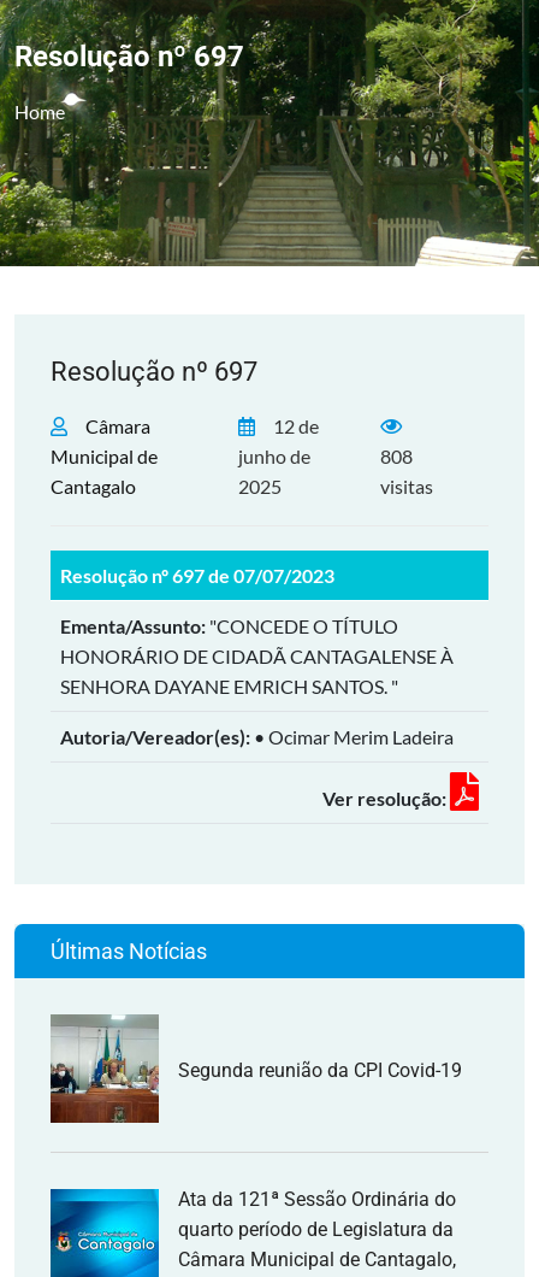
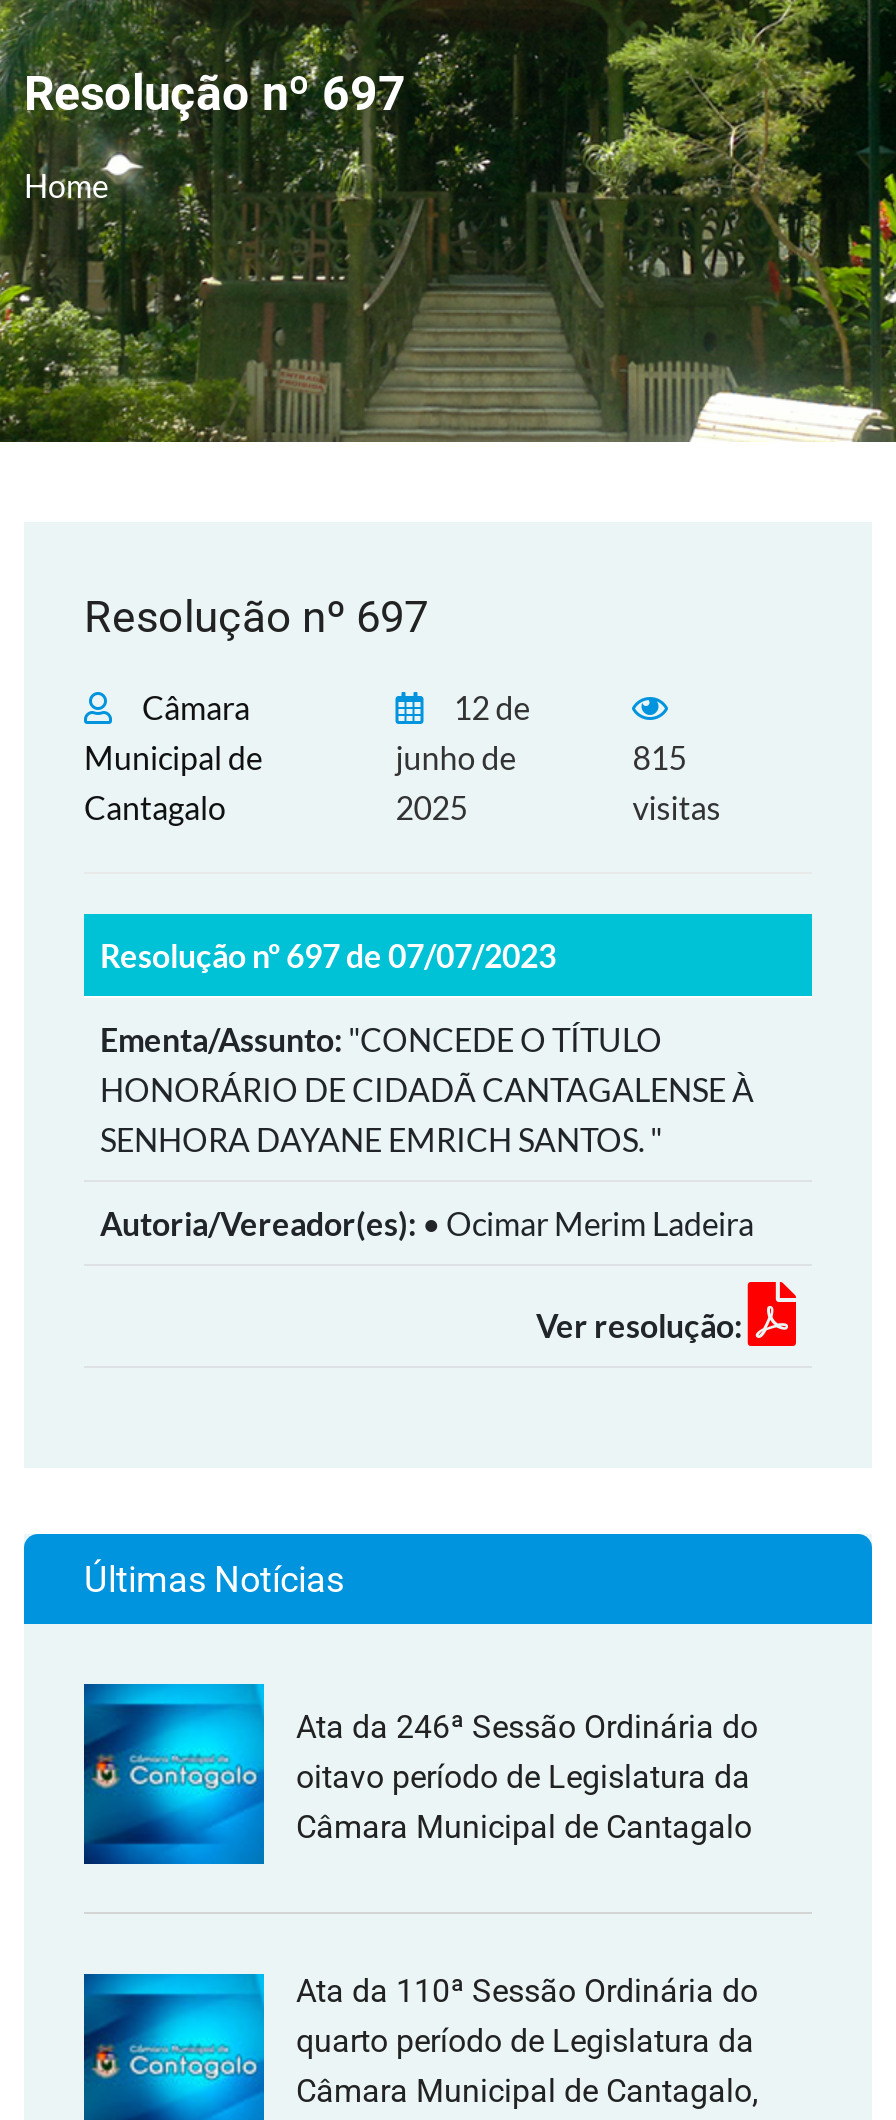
- 808
+ 815

- [image]
- Segunda reunião da CPI Covid-19
+ [image]
+ Ata da 246ª Sessão Ordinária do
+ oitavo período de Legislatura da
+ Câmara Municipal de Cantagalo

- Ata da 121ª Sessão Ordinária do
+ Ata da 110ª Sessão Ordinária do
